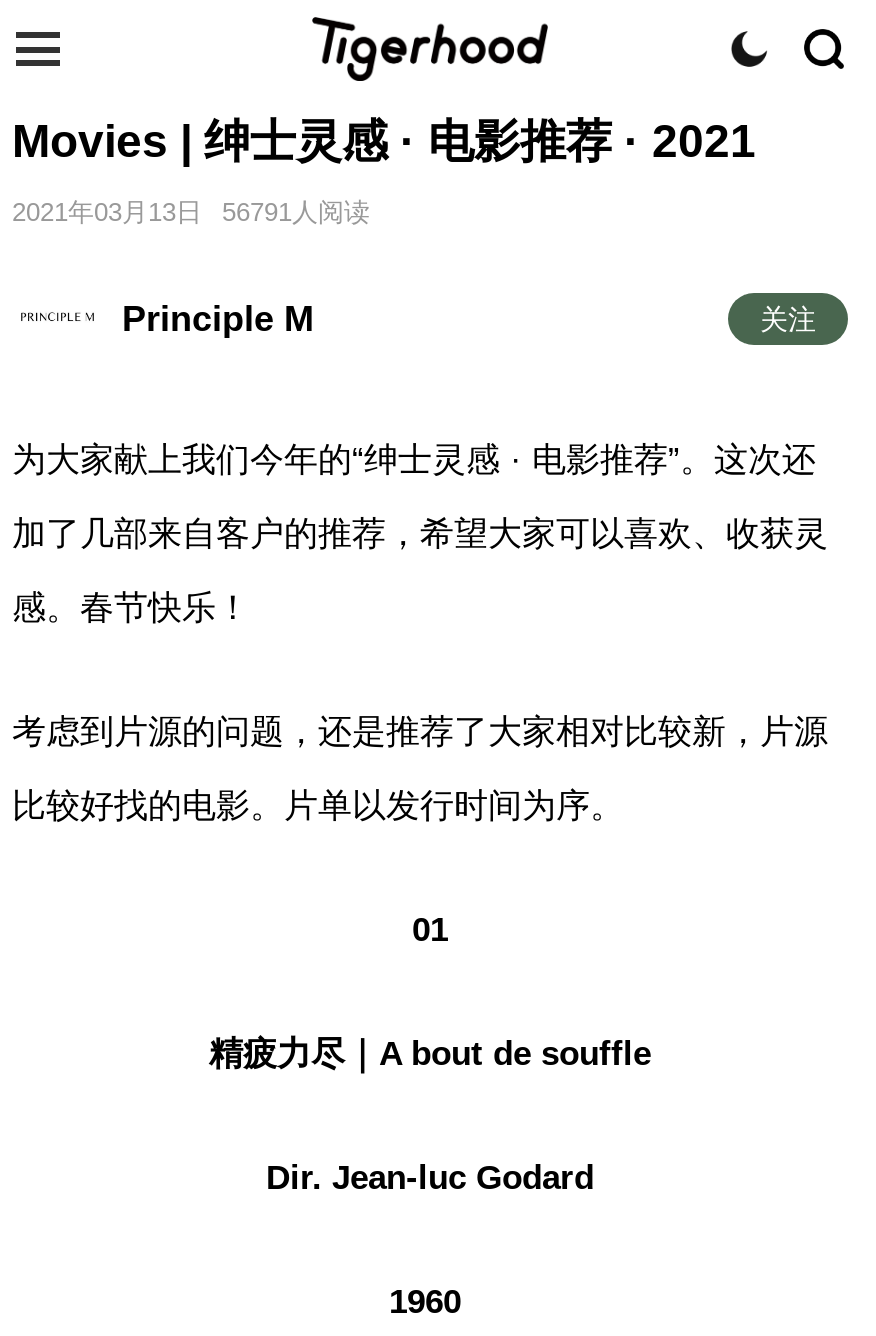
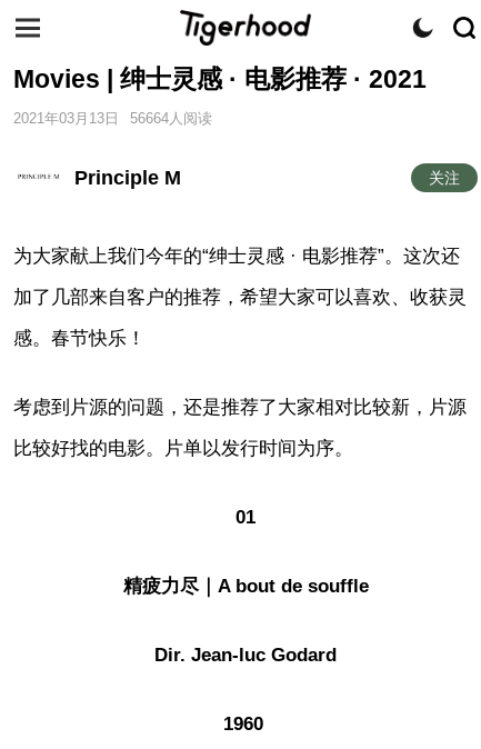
- 2021年03月13日 56791人阅读
+ 2021年03月13日 56664人阅读
